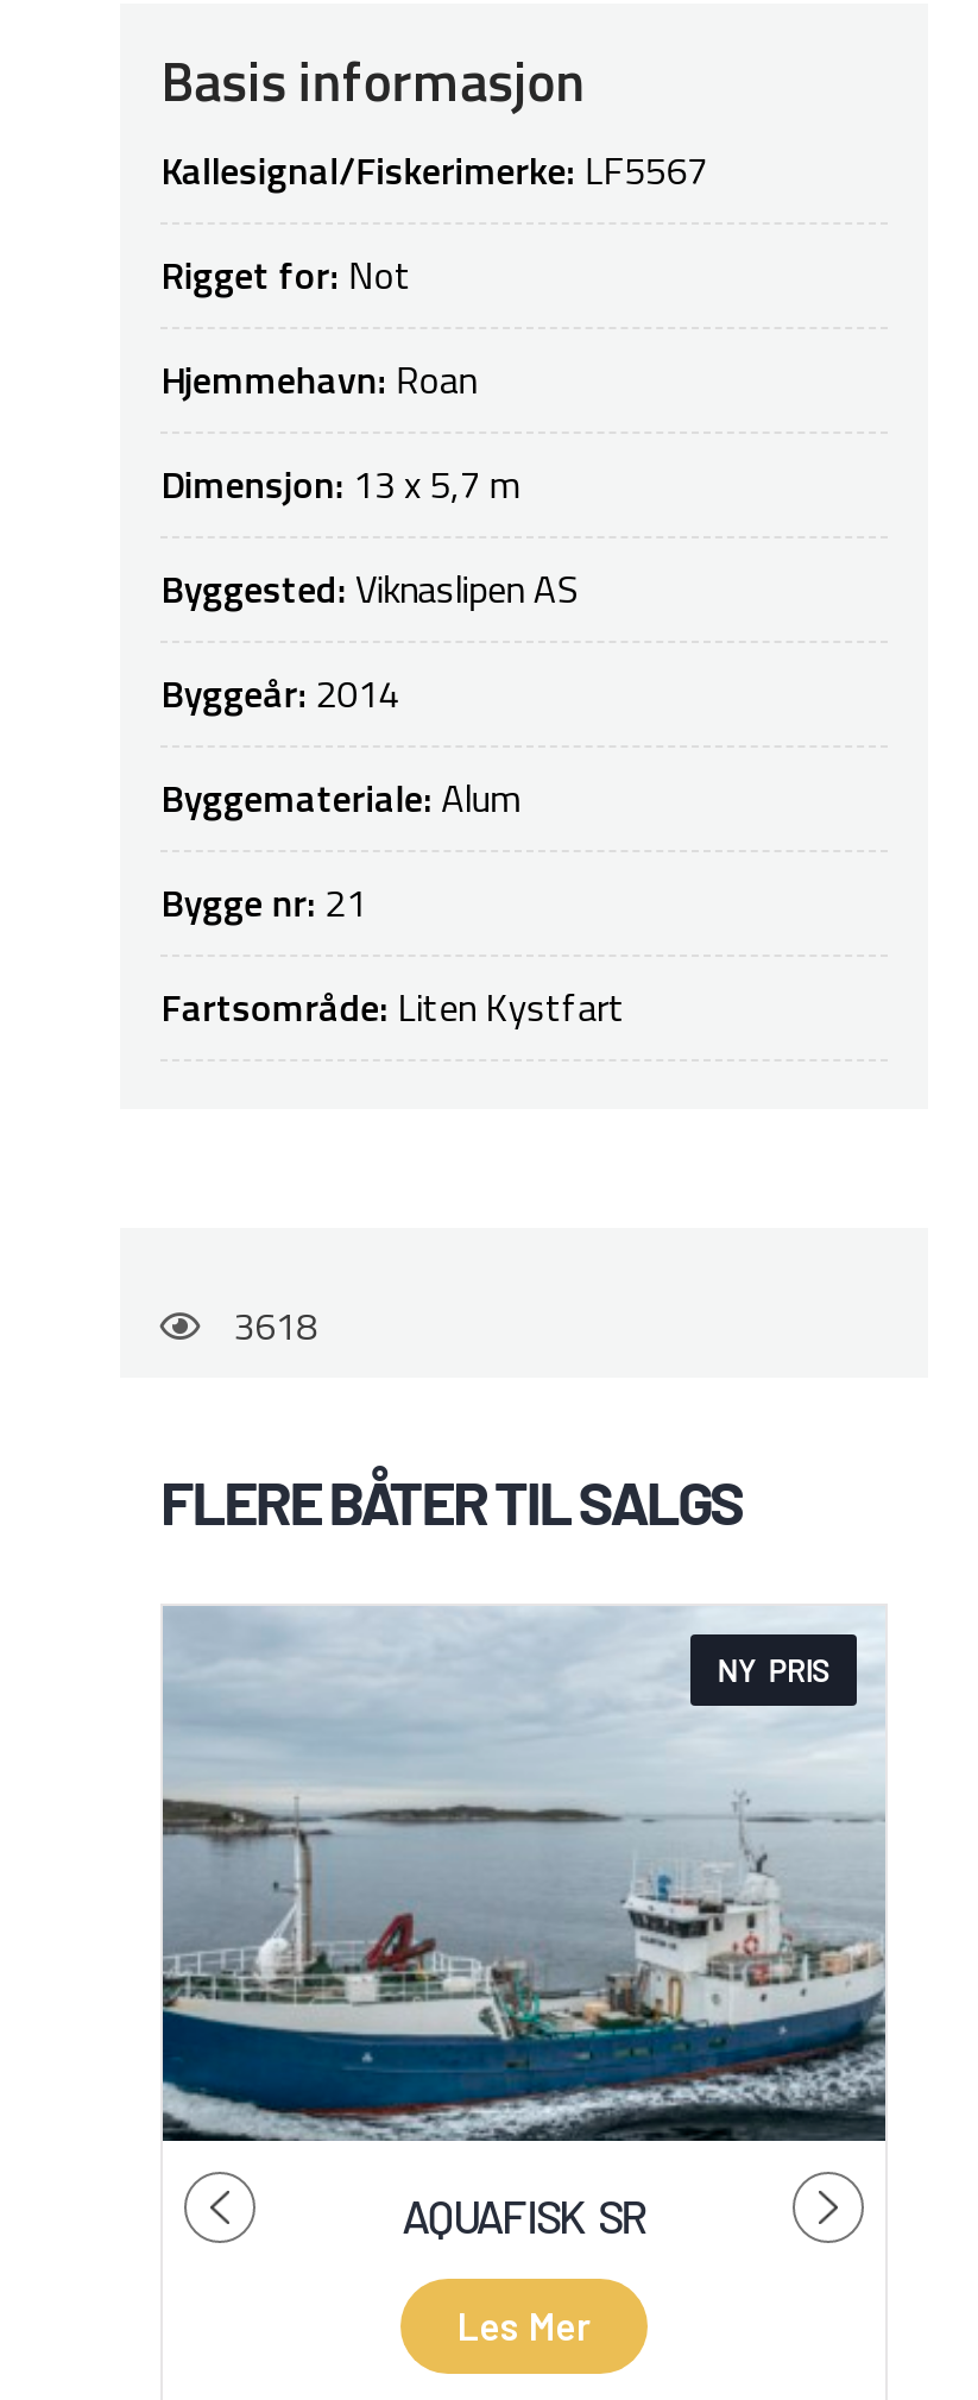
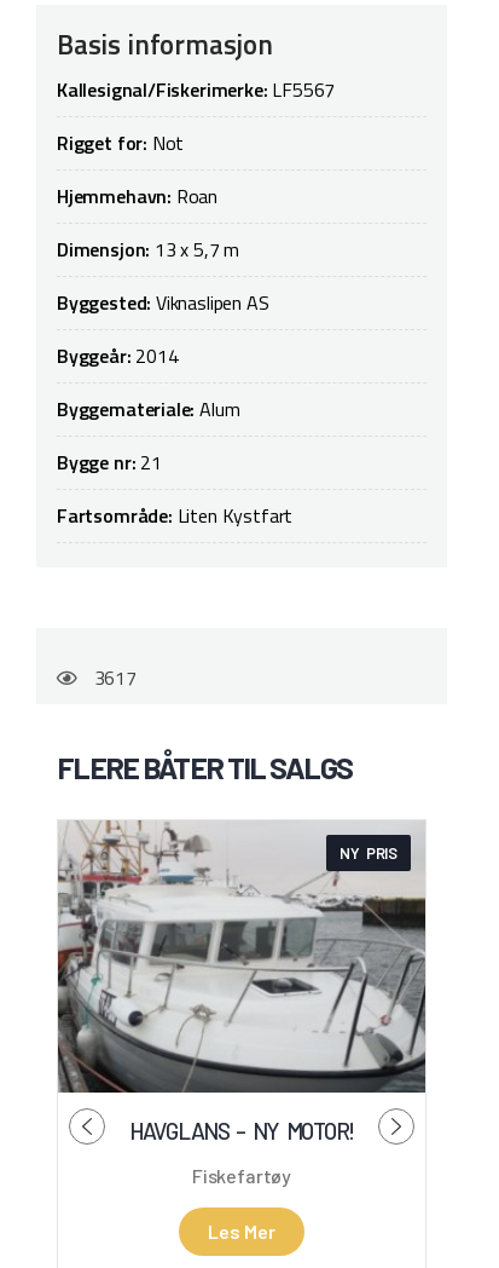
- 3618
+ 3617

- [image]
- AQUAFISK SR
+ [image]
+ HAVGLANS – NY MOTOR!
+ Fiskefartøy
